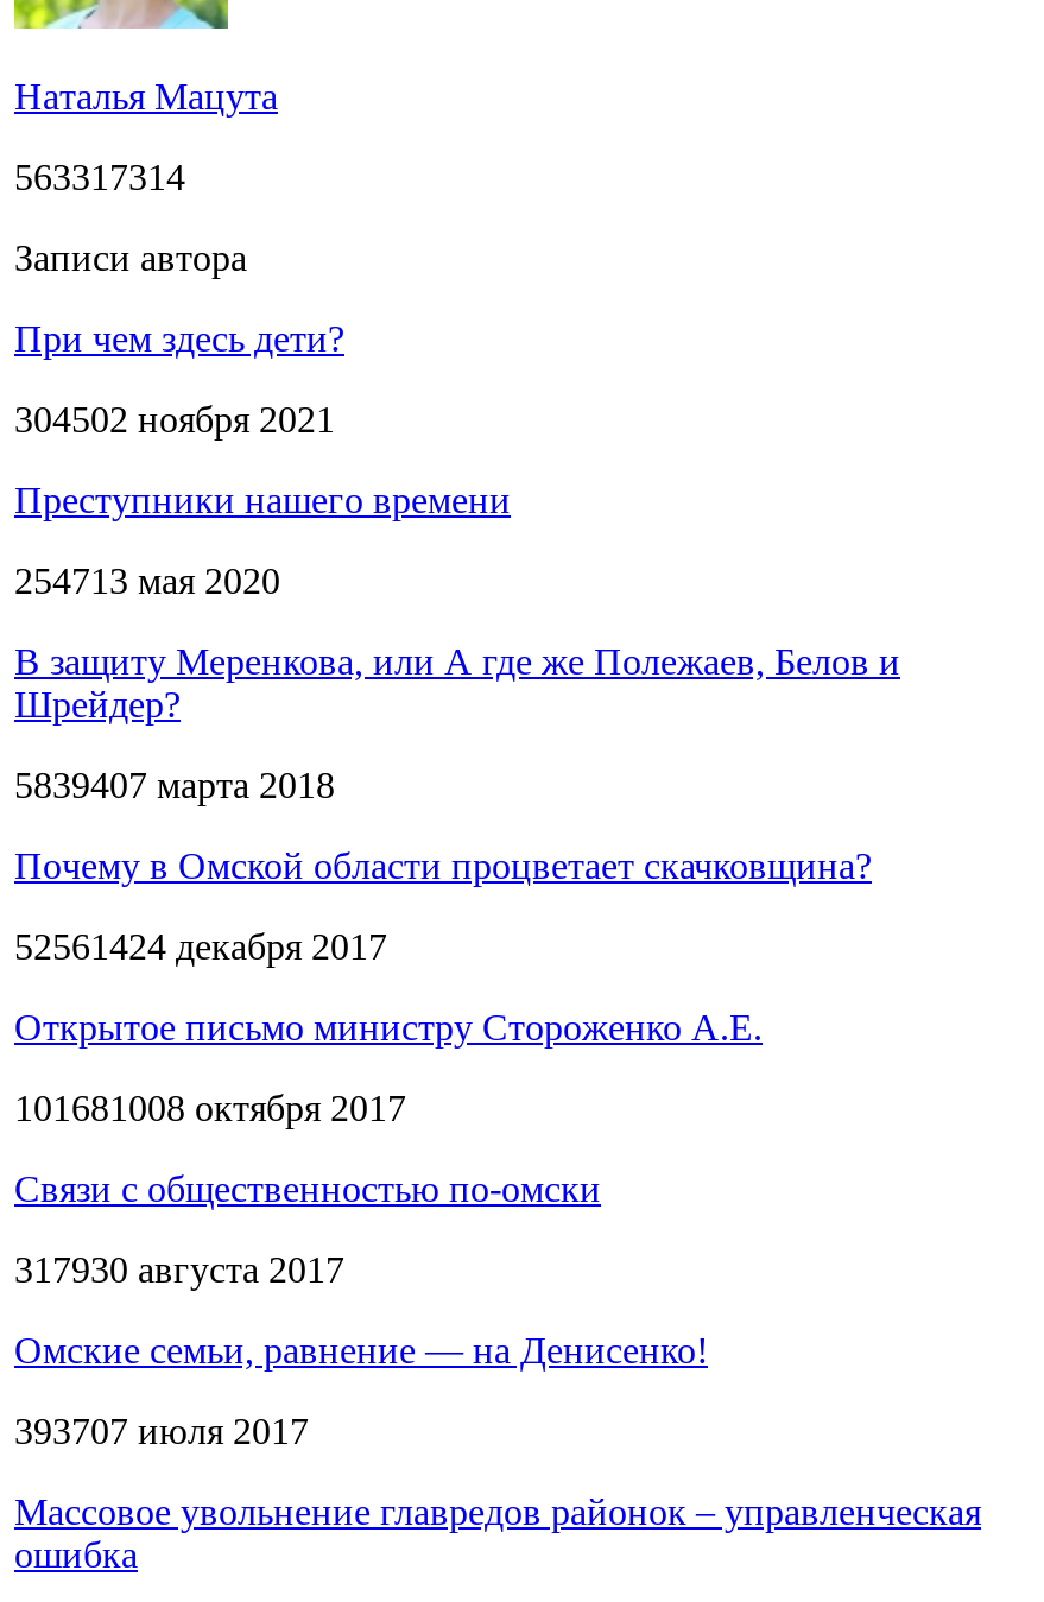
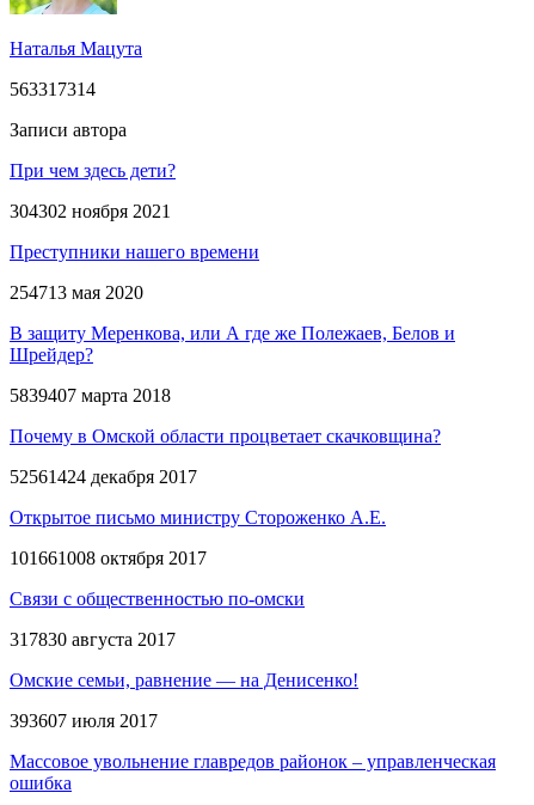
- 304502 ноября 2021
+ 304302 ноября 2021

- 101681008 октября 2017
+ 101661008 октября 2017

- 317930 августа 2017
+ 317830 августа 2017

- 393707 июля 2017
+ 393607 июля 2017
